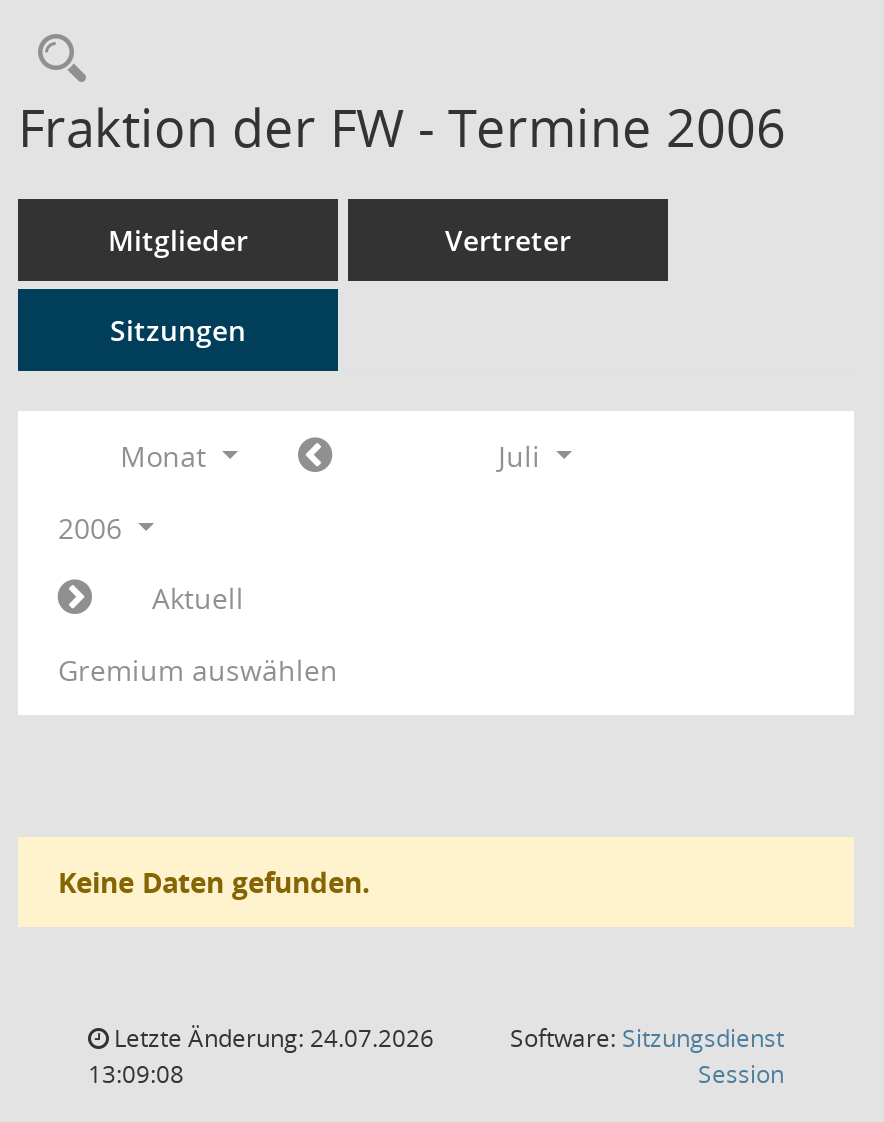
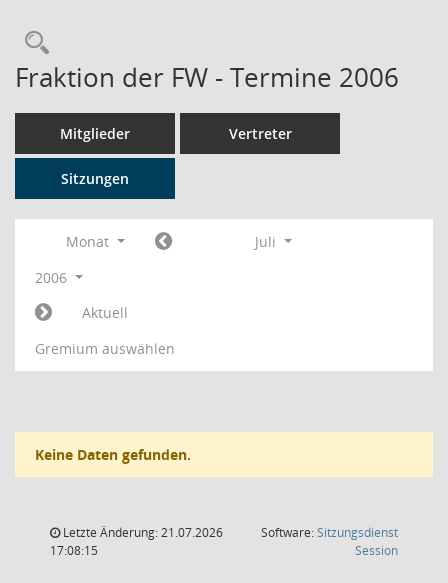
- Letzte Änderung: 24.07.2026
+ Letzte Änderung: 21.07.2026

- 13:09:08
+ 17:08:15
